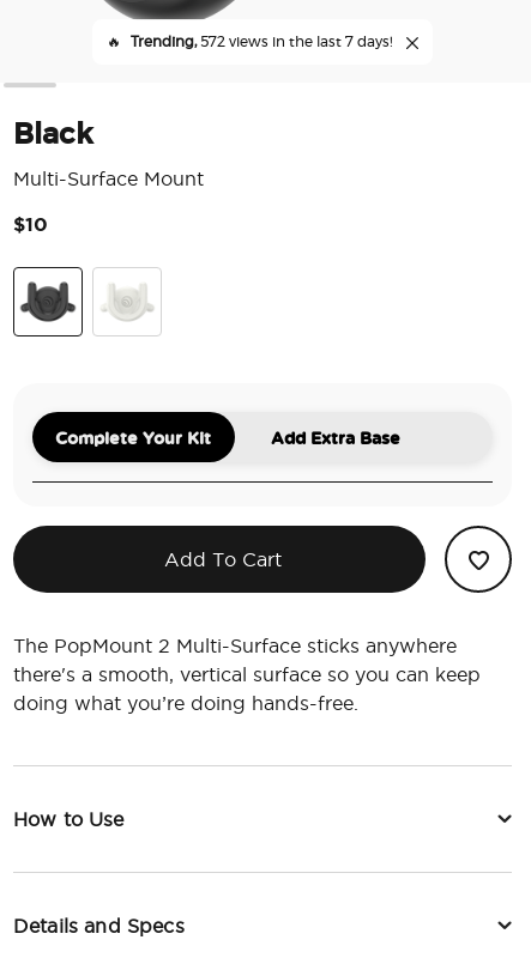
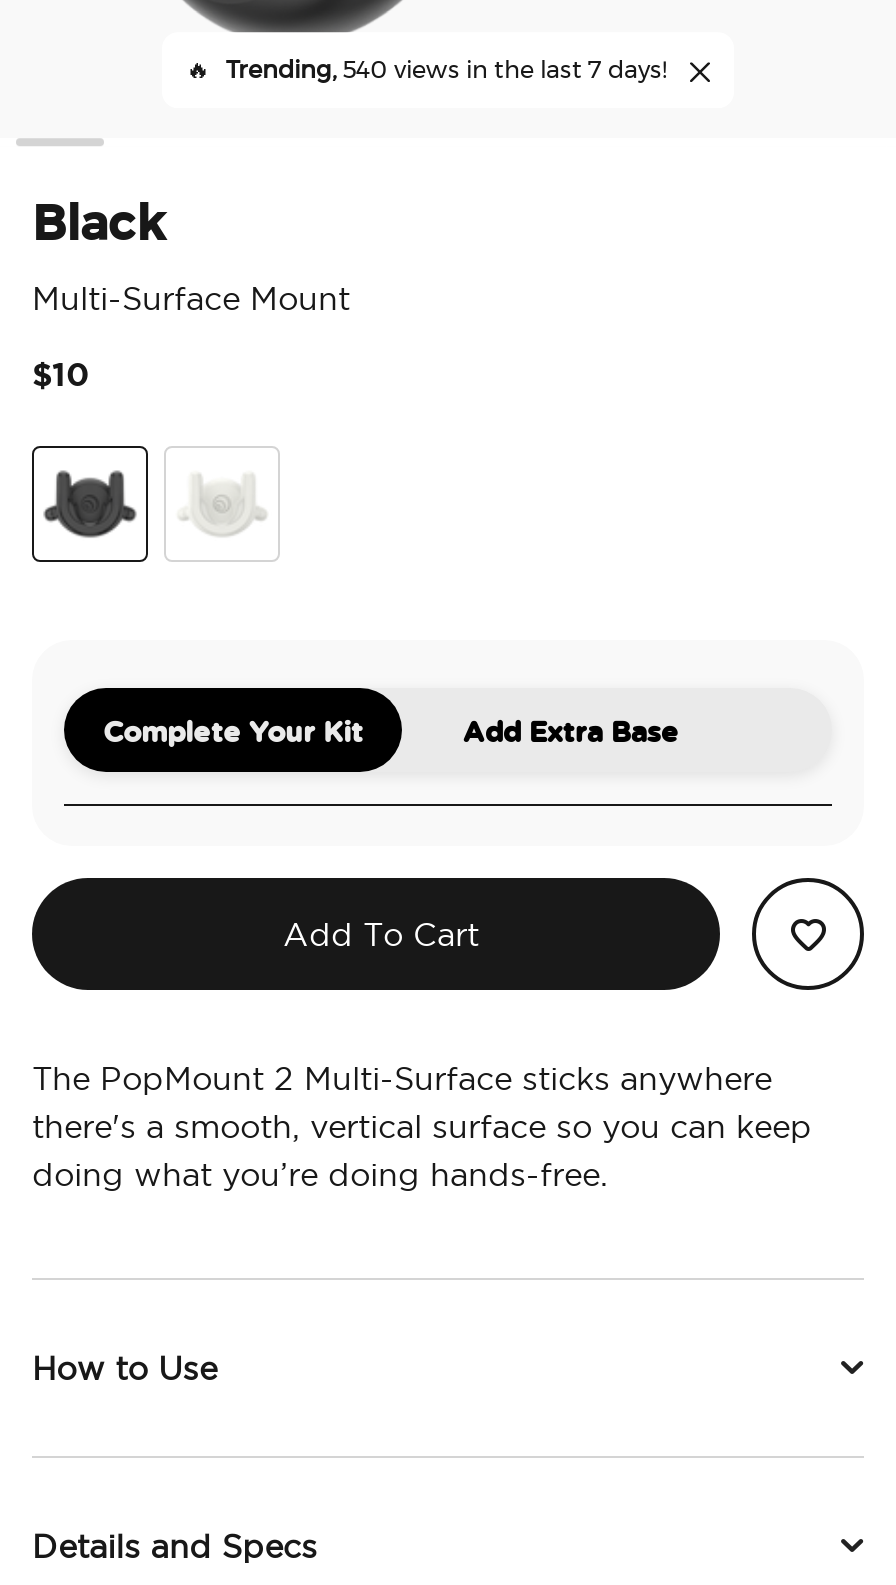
- Trending, 572 views in the last 7 days!
+ Trending, 540 views in the last 7 days!
